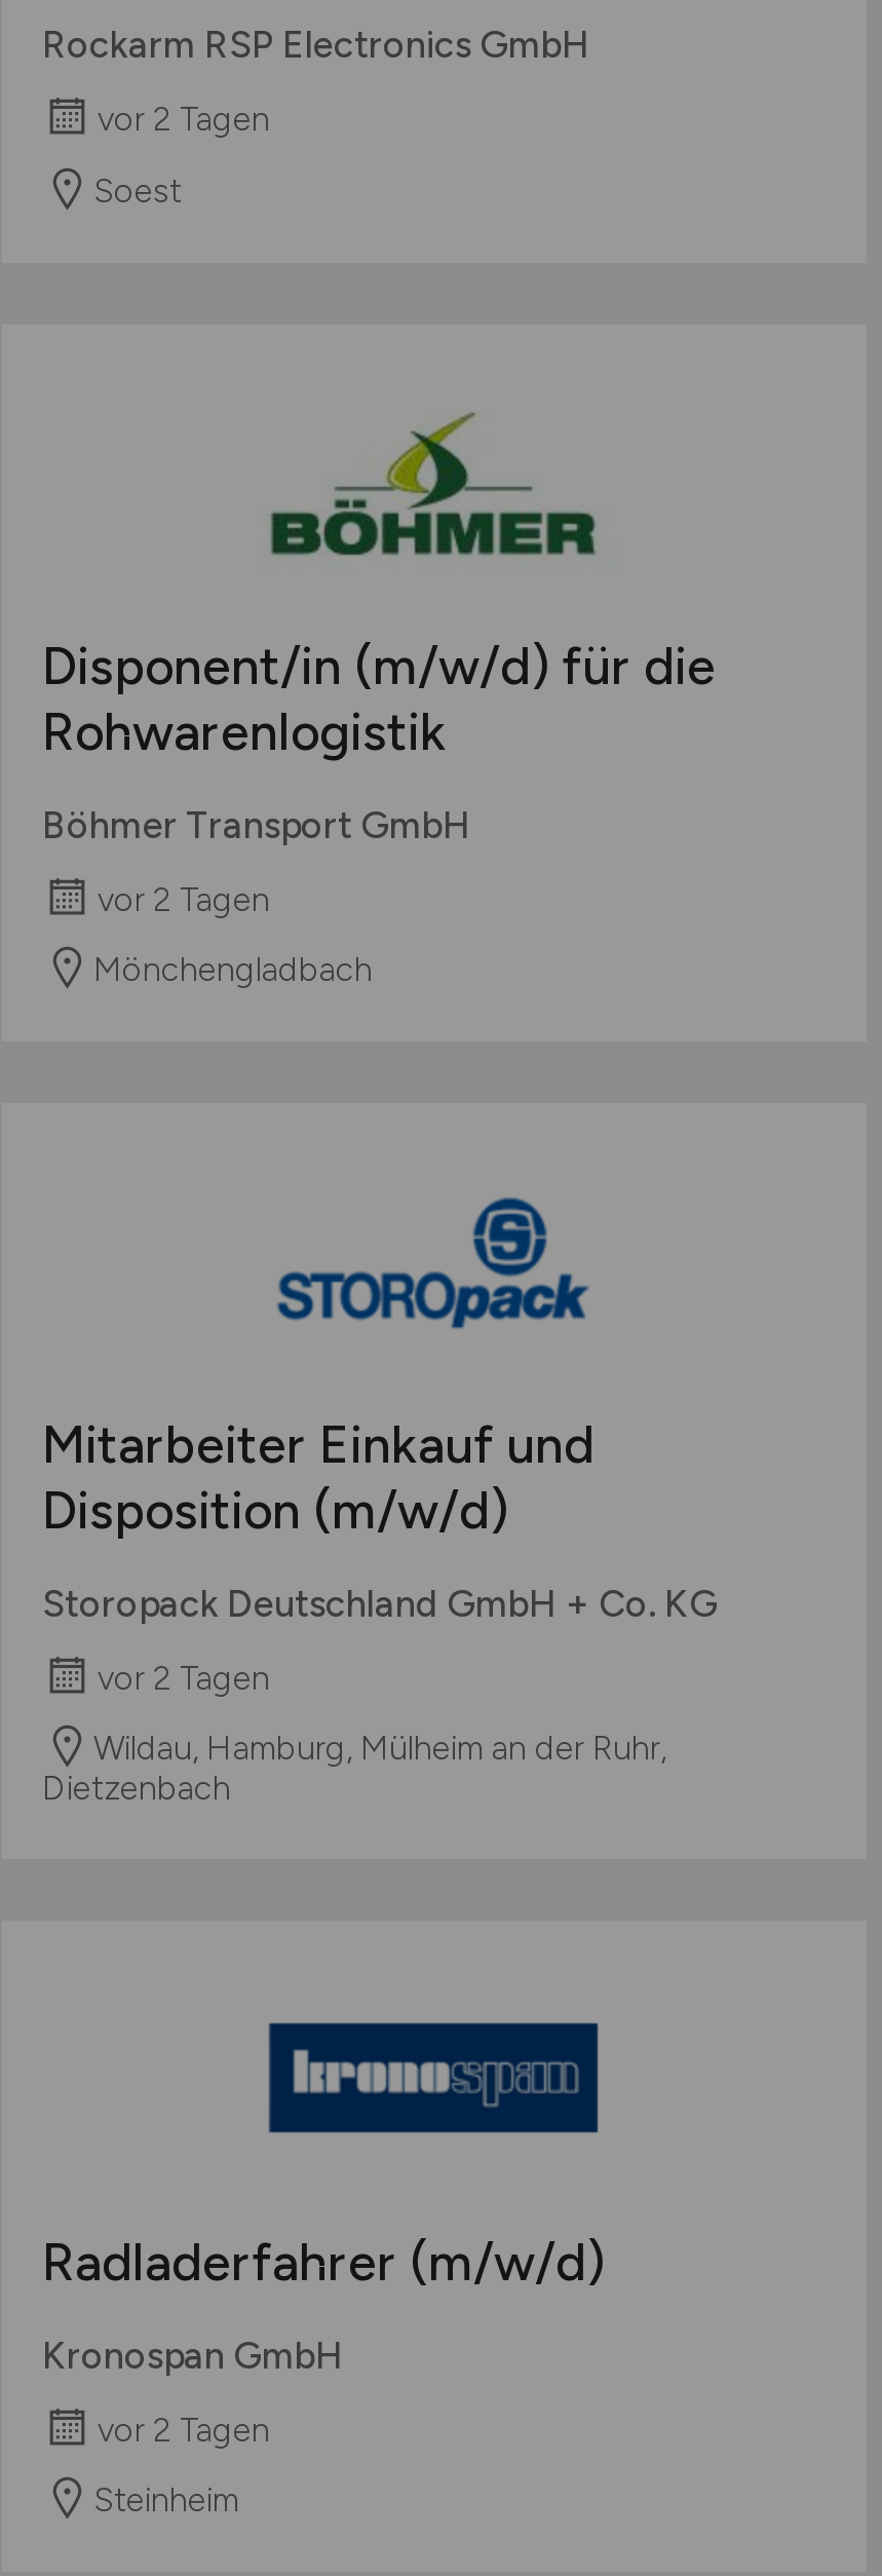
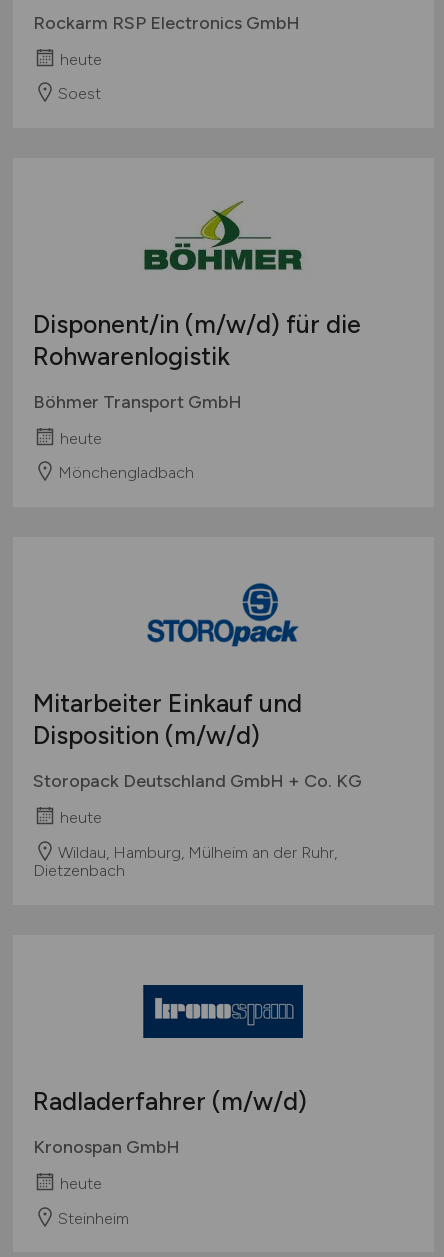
- vor 2 Tagen
+ heute

- vor 2 Tagen
+ heute

- vor 2 Tagen
+ heute

- vor 2 Tagen
+ heute
